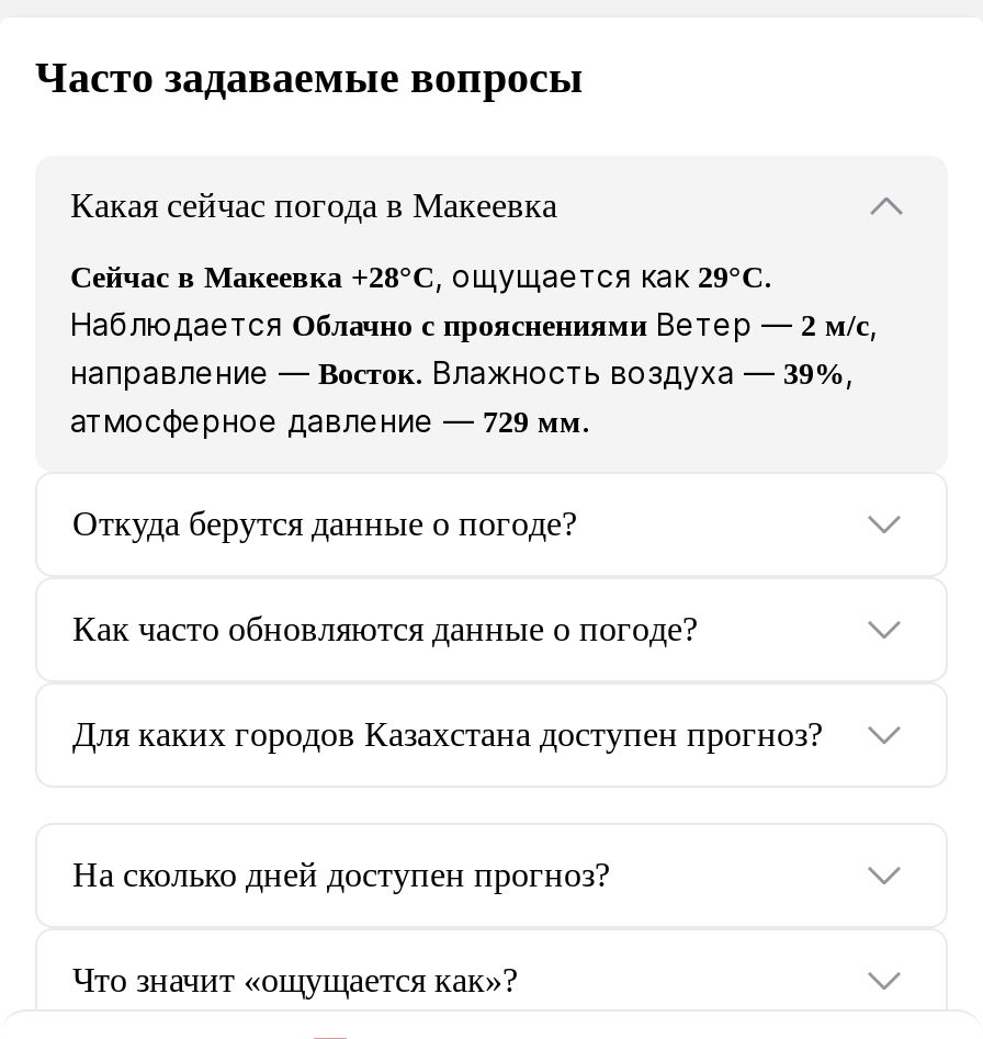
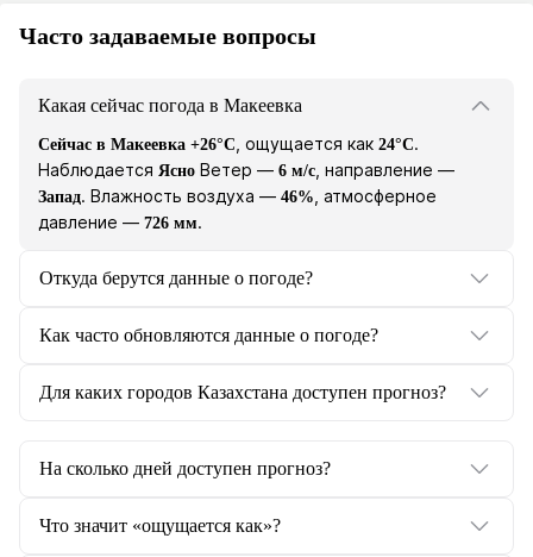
- Сейчас в Макеевка +28°C, ощущается как 29°C.
- Наблюдается Облачно с прояснениями Ветер — 2 м/с,
- направление — Восток. Влажность воздуха — 39%,
- атмосферное давление — 729 мм.
+ Сейчас в Макеевка +26°C, ощущается как 24°C.
+ Наблюдается Ясно Ветер — 6 м/с, направление —
+ Запад. Влажность воздуха — 46%, атмосферное
+ давление — 726 мм.
